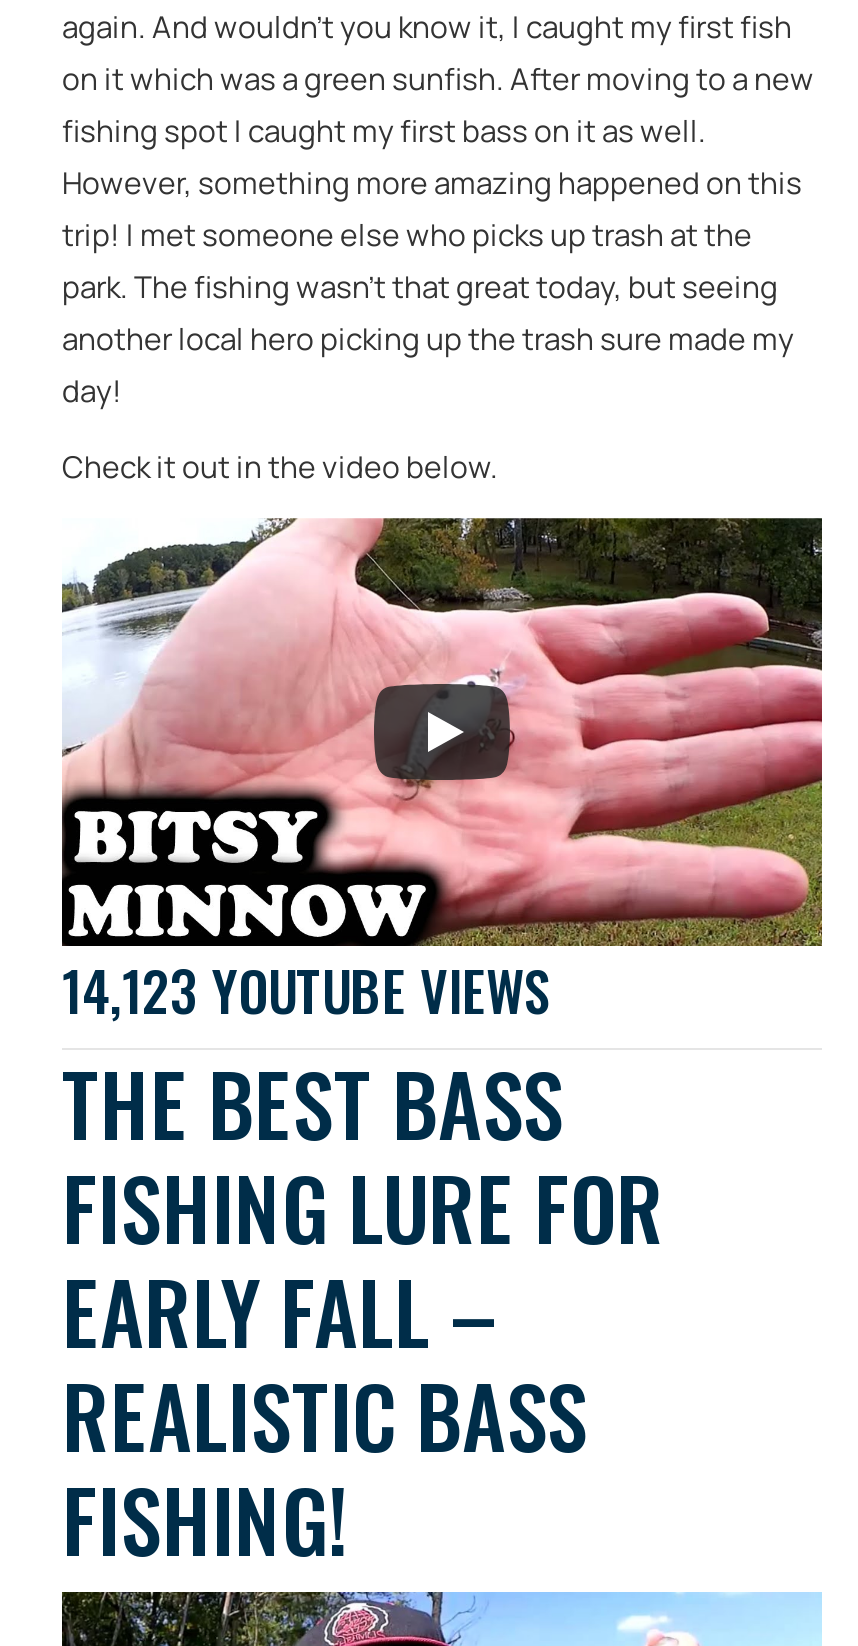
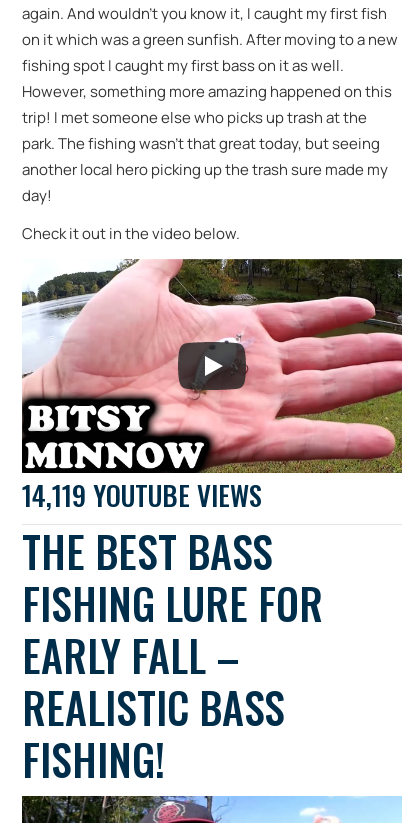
- 14,123 YOUTUBE VIEWS
+ 14,119 YOUTUBE VIEWS
